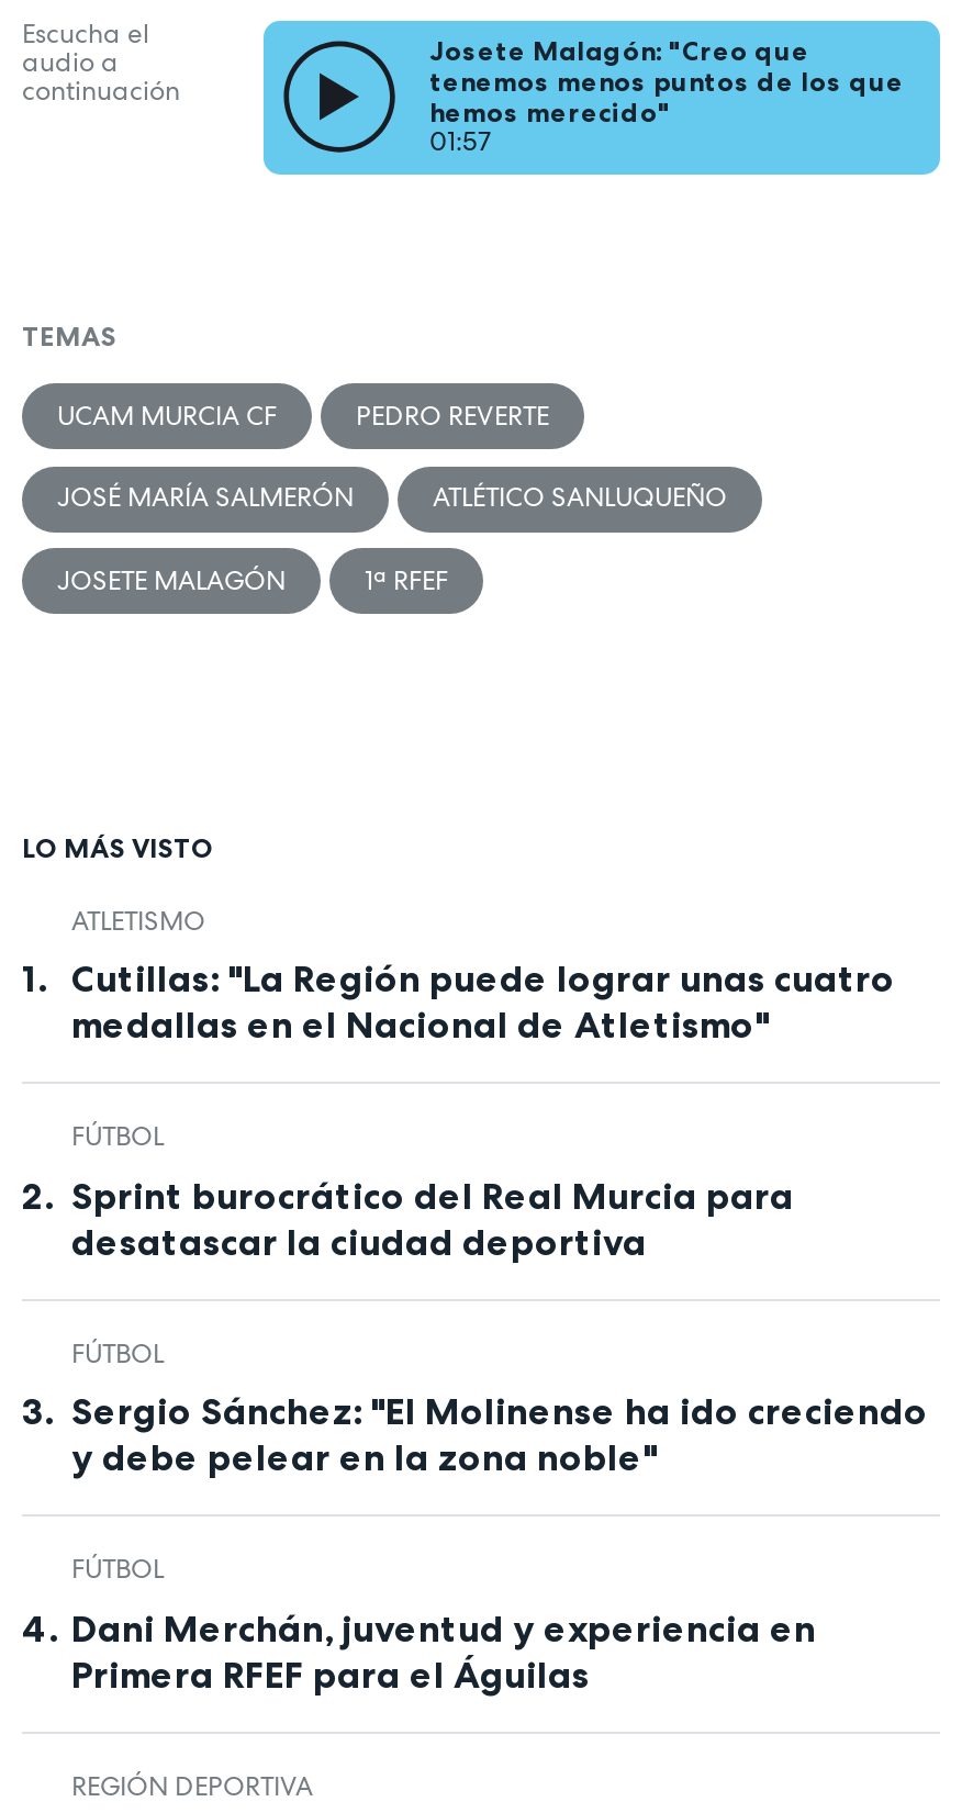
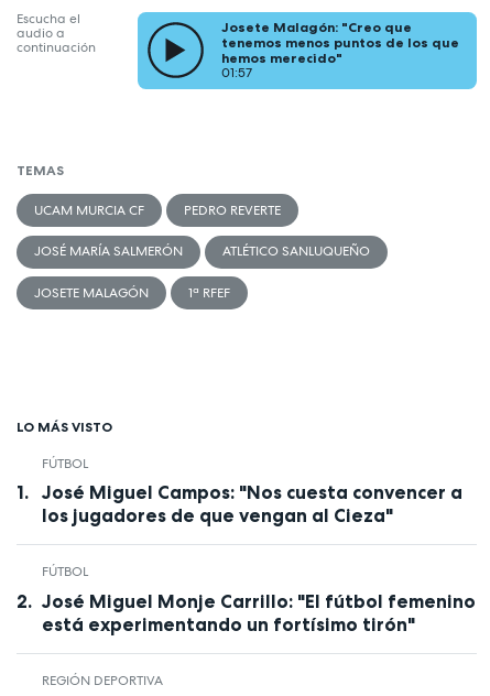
- ATLETISMO
- Cutillas: "La Región puede lograr unas cuatro
- medallas en el Nacional de Atletismo"

- Sprint burocrático del Real Murcia para
- desatascar la ciudad deportiva
+ José Miguel Campos: "Nos cuesta convencer a
+ los jugadores de que vengan al Cieza"

- Sergio Sánchez: "El Molinense ha ido creciendo
- y debe pelear en la zona noble"
- FÚTBOL
- Dani Merchán, juventud y experiencia en
- Primera RFEF para el Águilas
+ José Miguel Monje Carrillo: "El fútbol femenino
+ está experimentando un fortísimo tirón"
